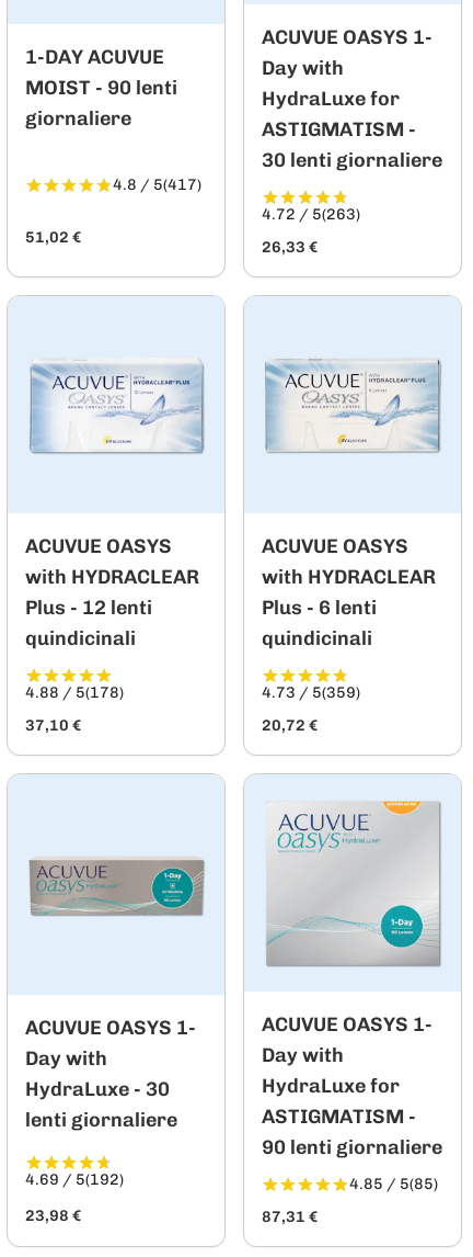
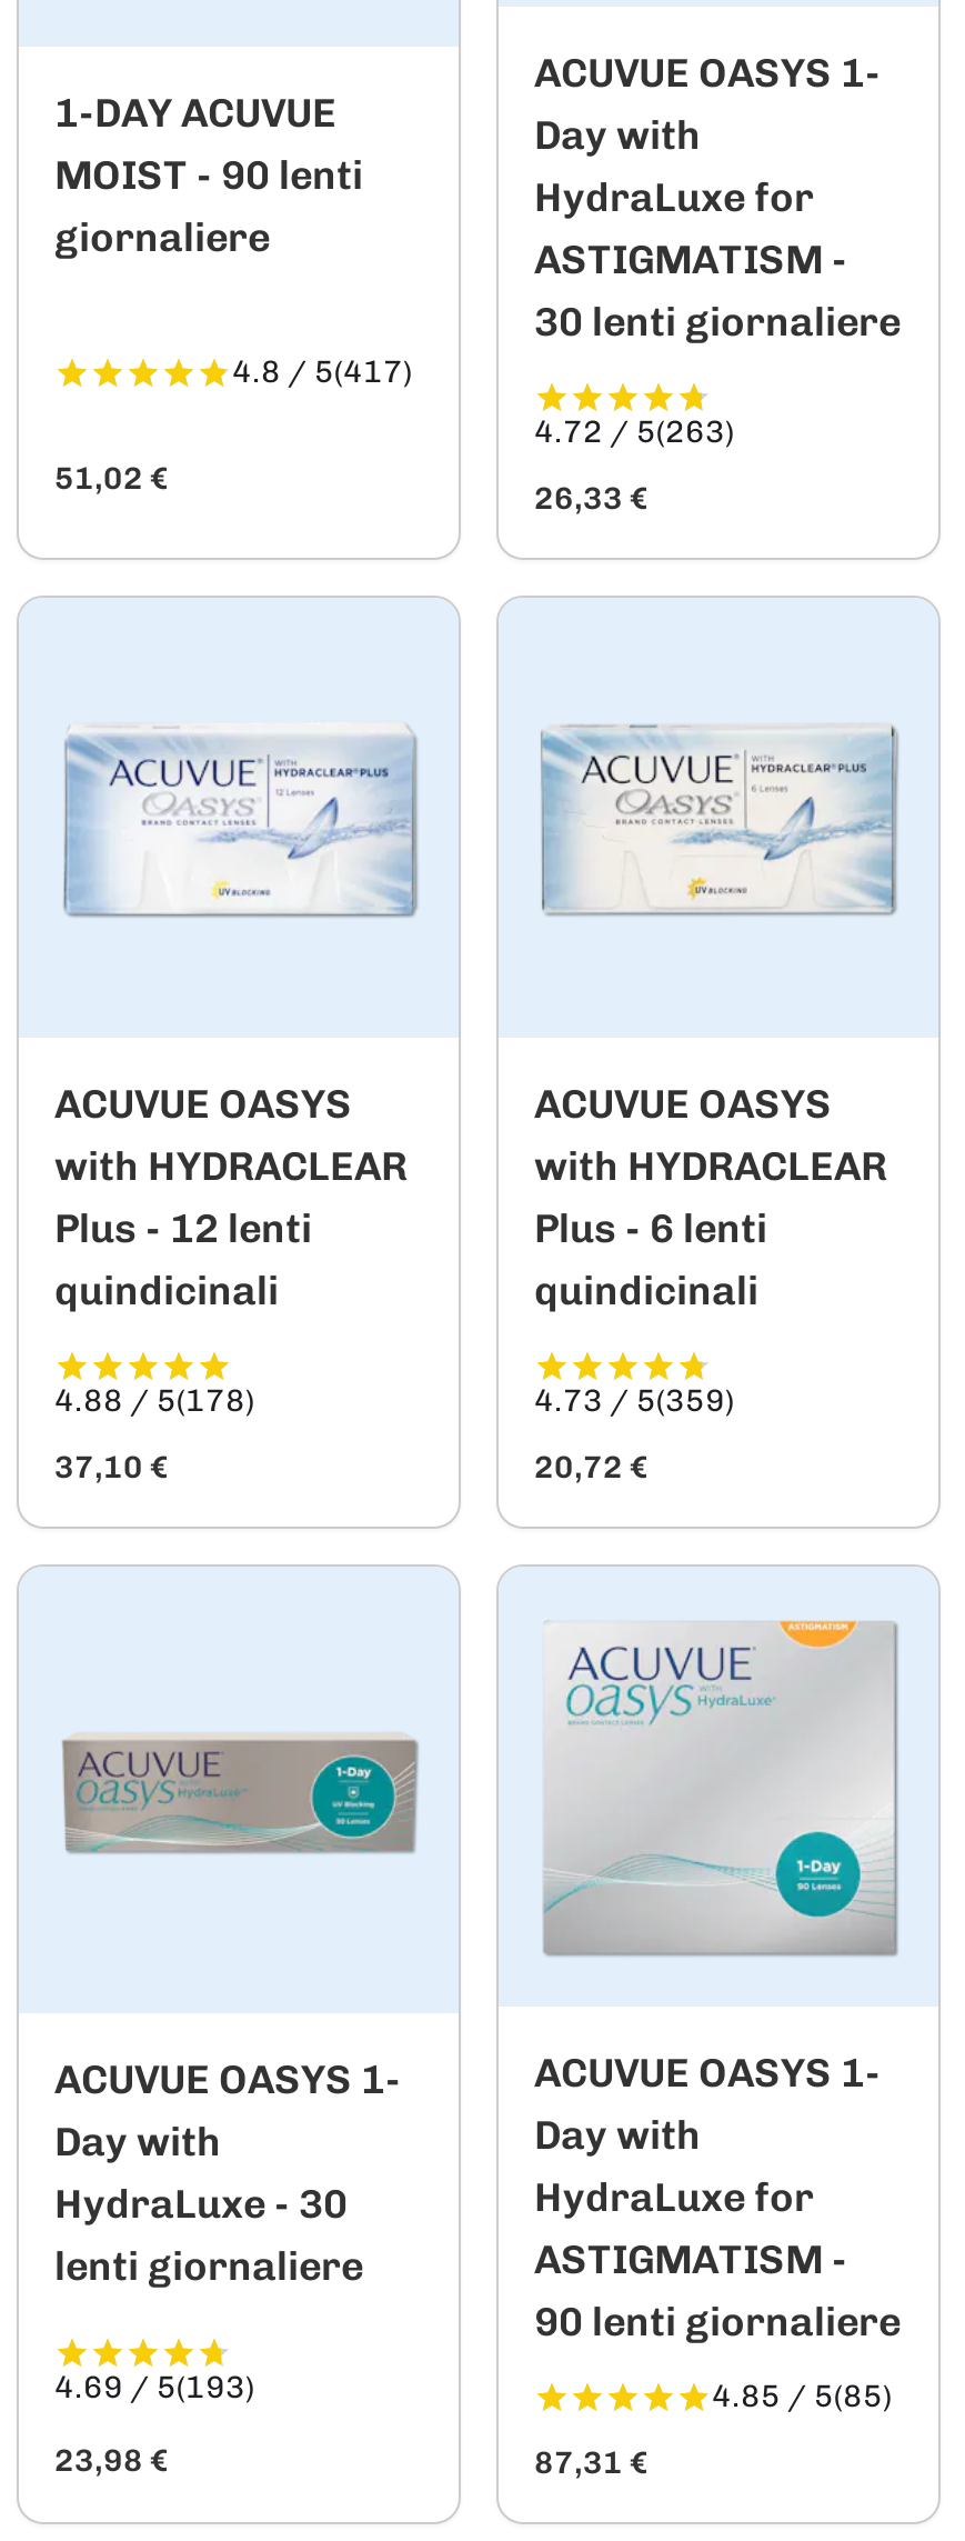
- 4.69 / 5(192)
+ 4.69 / 5(193)
